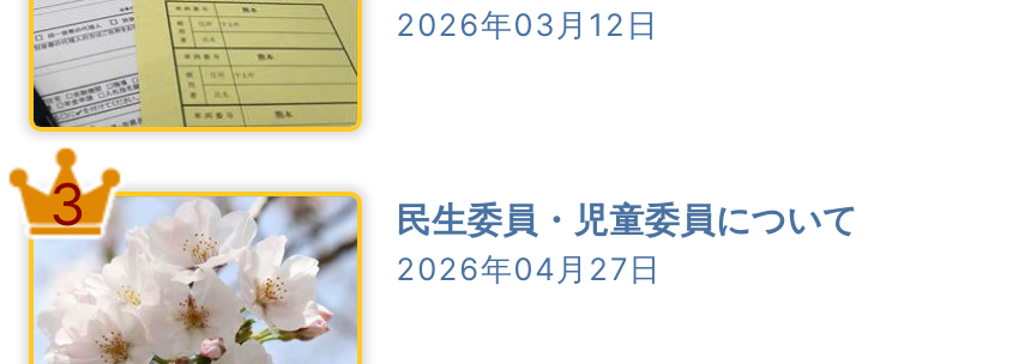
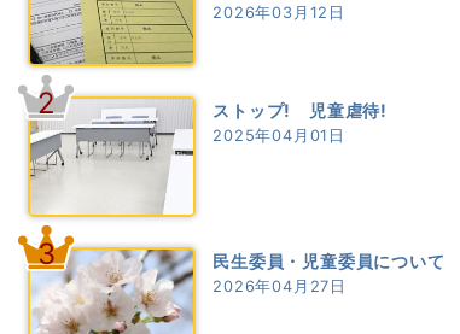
+ 2
+ ストップ! 児童虐待!
+ 2025年04月01日
